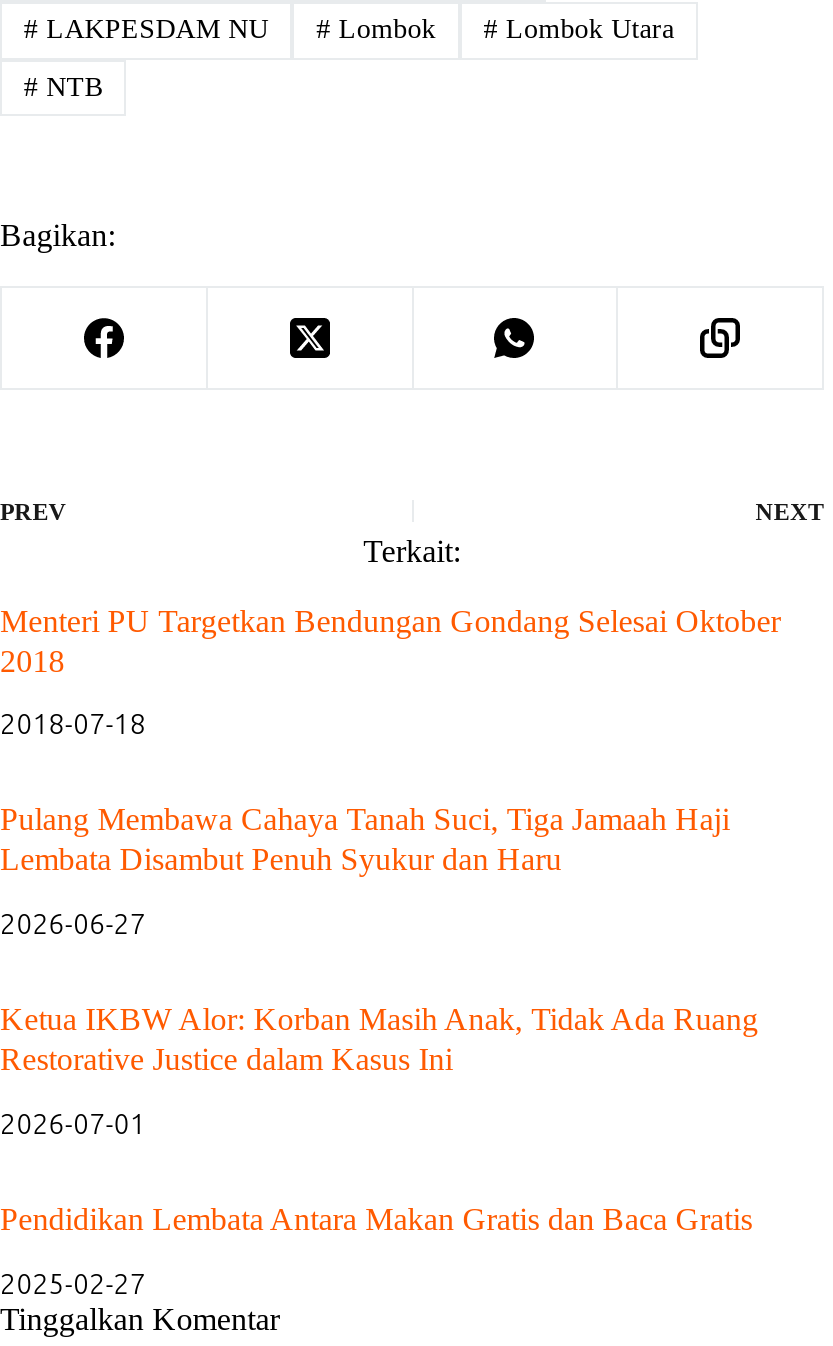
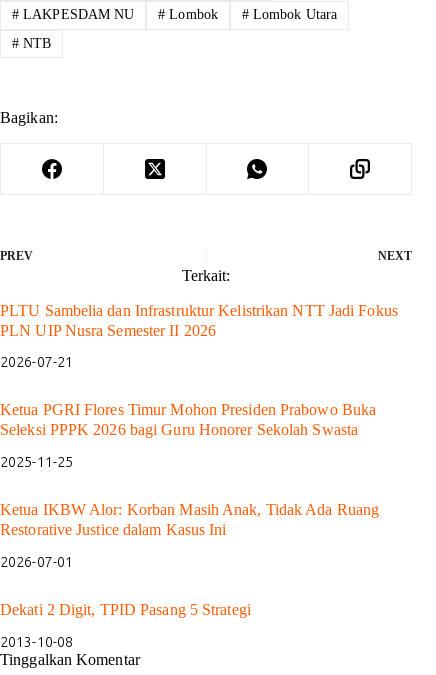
- Menteri PU Targetkan Bendungan Gondang Selesai Oktober
- 2018
+ PLTU Sambelia dan Infrastruktur Kelistrikan NTT Jadi Fokus
+ PLN UIP Nusra Semester II 2026

- 2018-07-18
+ 2026-07-21

- Pulang Membawa Cahaya Tanah Suci, Tiga Jamaah Haji
- Lembata Disambut Penuh Syukur dan Haru
+ Ketua PGRI Flores Timur Mohon Presiden Prabowo Buka
+ Seleksi PPPK 2026 bagi Guru Honorer Sekolah Swasta

- 2026-06-27
+ 2025-11-25

- Pendidikan Lembata Antara Makan Gratis dan Baca Gratis
+ Dekati 2 Digit, TPID Pasang 5 Strategi

- 2025-02-27
+ 2013-10-08
